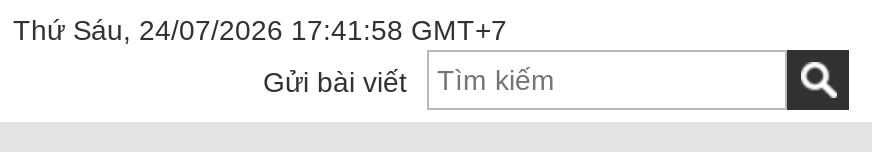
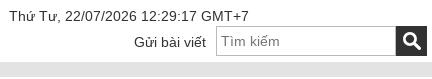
- Thứ Sáu, 24/07/2026 17:41:58 GMT+7
+ Thứ Tư, 22/07/2026 12:29:17 GMT+7
